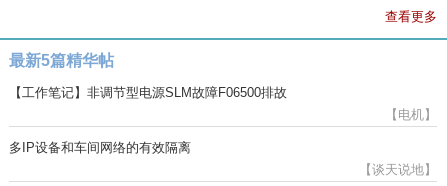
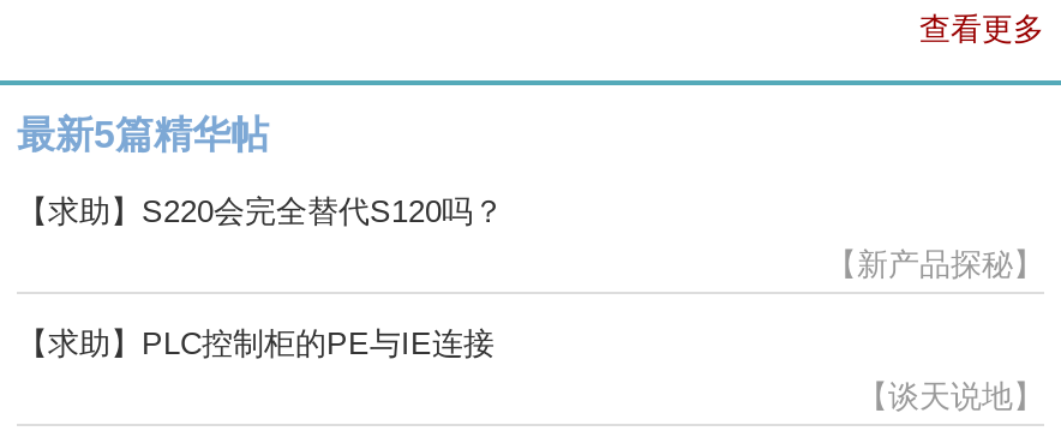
- 【工作笔记】非调节型电源SLM故障F06500排故
+ 【求助】S220会完全替代S120吗？

- 【电机】
+ 【新产品探秘】

- 多IP设备和车间网络的有效隔离
+ 【求助】PLC控制柜的PE与IE连接
